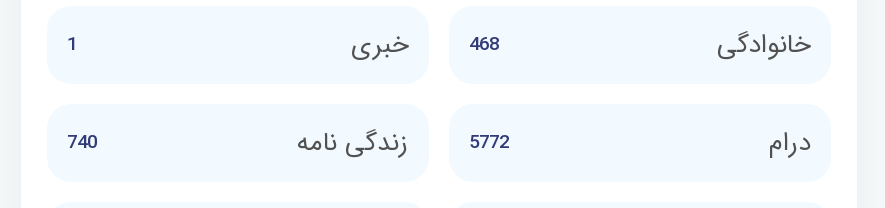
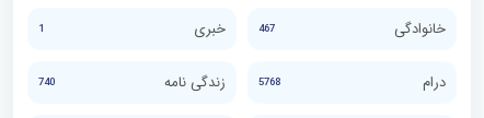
- 468 خبری
+ 467 خبری

- 5772 زندگی نامه
+ 5768 زندگی نامه
